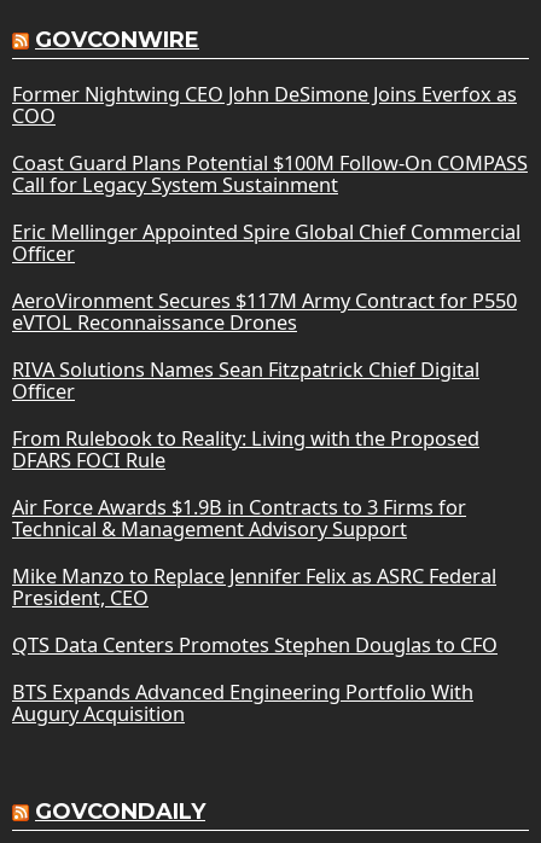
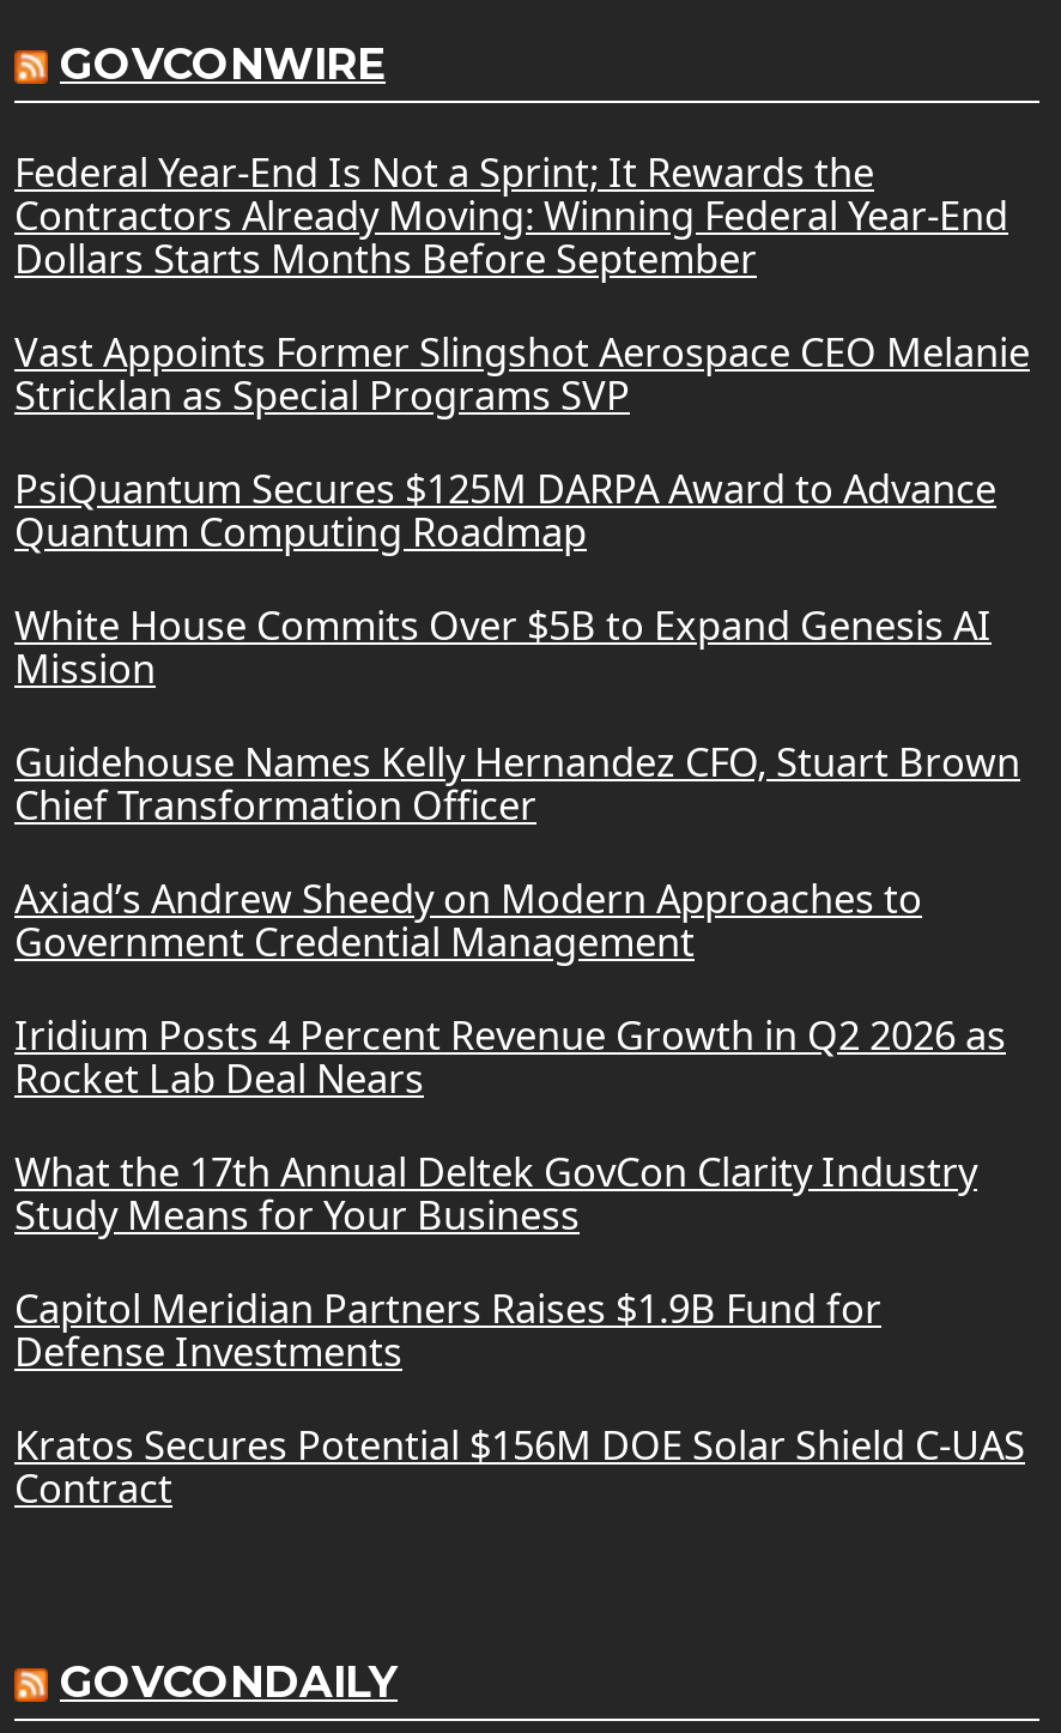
- Former Nightwing CEO John DeSimone Joins Everfox as
- COO
+ Federal Year-End Is Not a Sprint; It Rewards the
+ Contractors Already Moving: Winning Federal Year-End
+ Dollars Starts Months Before September

- Coast Guard Plans Potential $100M Follow-On COMPASS
- Call for Legacy System Sustainment
+ Vast Appoints Former Slingshot Aerospace CEO Melanie
+ Stricklan as Special Programs SVP

- Eric Mellinger Appointed Spire Global Chief Commercial
- Officer
+ PsiQuantum Secures $125M DARPA Award to Advance
+ Quantum Computing Roadmap

- AeroVironment Secures $117M Army Contract for P550
- eVTOL Reconnaissance Drones
+ White House Commits Over $5B to Expand Genesis AI
+ Mission

- RIVA Solutions Names Sean Fitzpatrick Chief Digital
- Officer
+ Guidehouse Names Kelly Hernandez CFO, Stuart Brown
+ Chief Transformation Officer

- From Rulebook to Reality: Living with the Proposed
- DFARS FOCI Rule
+ Axiad’s Andrew Sheedy on Modern Approaches to
+ Government Credential Management

- Air Force Awards $1.9B in Contracts to 3 Firms for
- Technical & Management Advisory Support
+ Iridium Posts 4 Percent Revenue Growth in Q2 2026 as
+ Rocket Lab Deal Nears

- Mike Manzo to Replace Jennifer Felix as ASRC Federal
- President, CEO
+ What the 17th Annual Deltek GovCon Clarity Industry
+ Study Means for Your Business

- QTS Data Centers Promotes Stephen Douglas to CFO
+ Capitol Meridian Partners Raises $1.9B Fund for
+ Defense Investments

- BTS Expands Advanced Engineering Portfolio With
- Augury Acquisition
+ Kratos Secures Potential $156M DOE Solar Shield C-UAS
+ Contract
